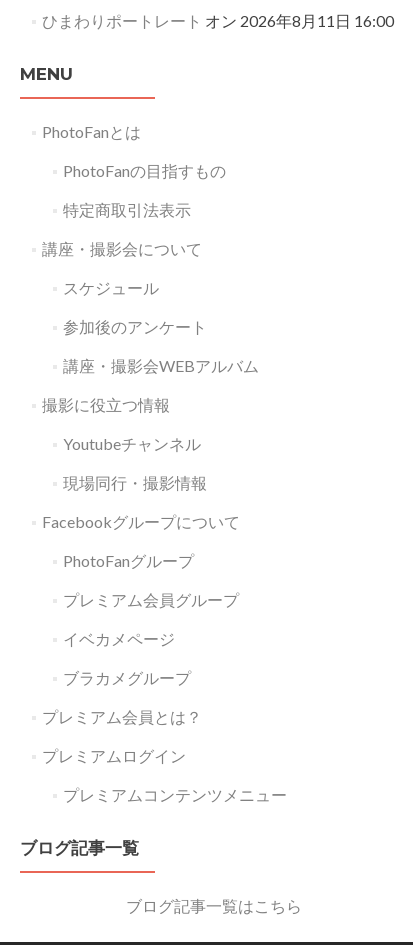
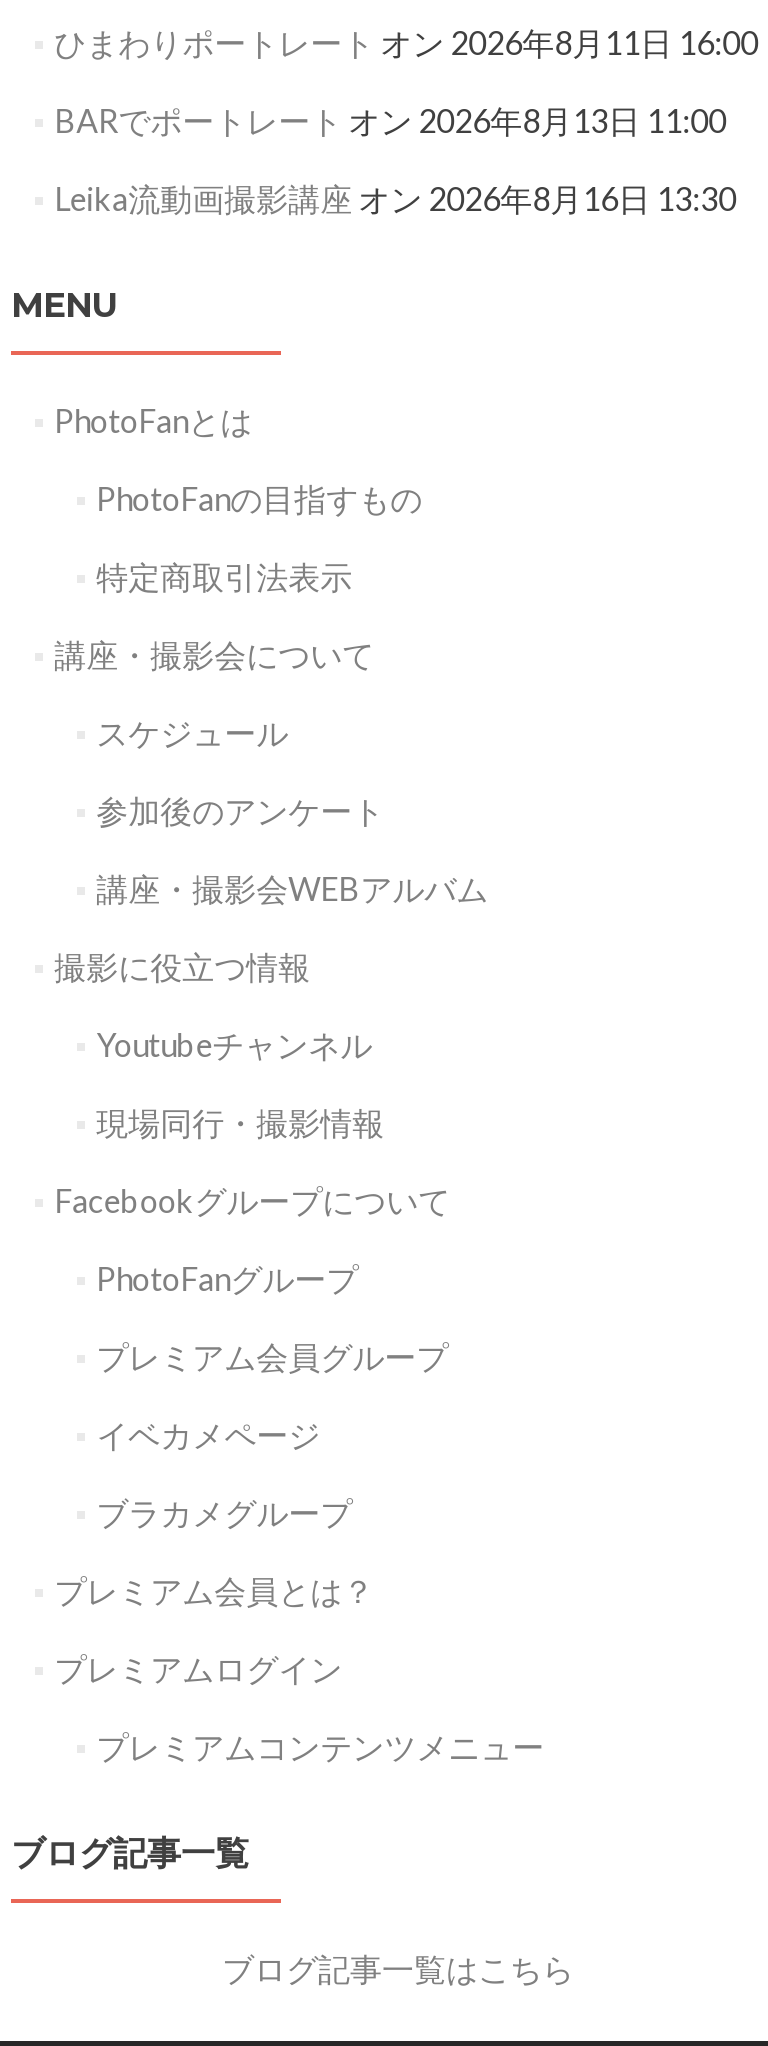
+ BARでポートレートオン 2026年8月13日 11:00
+ Leika流動画撮影講座オン 2026年8月16日 13:30
